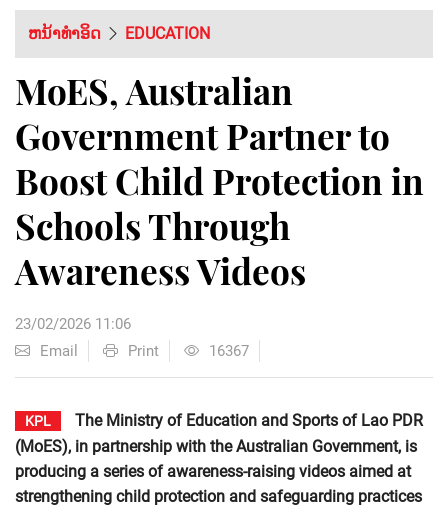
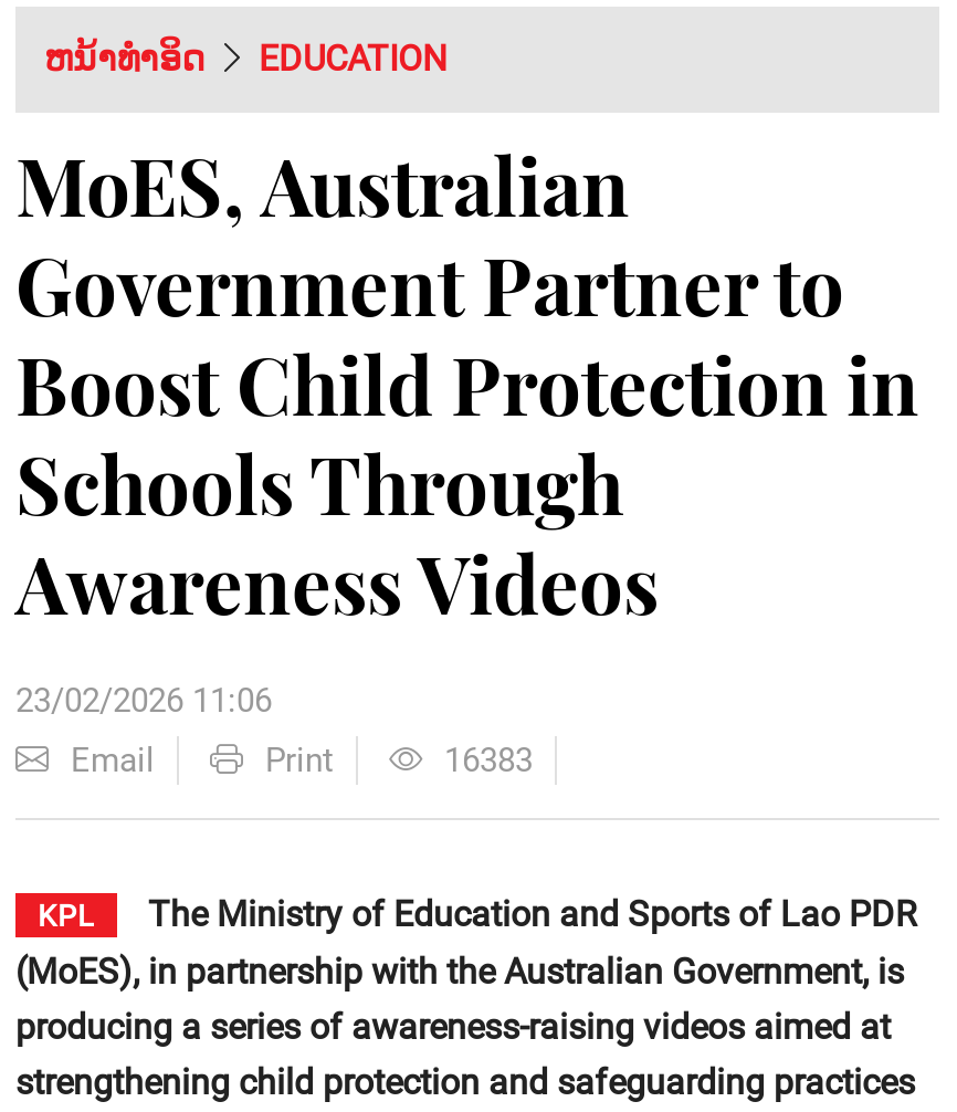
- 16367
+ 16383
